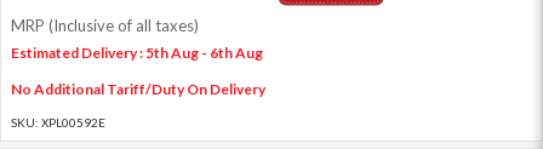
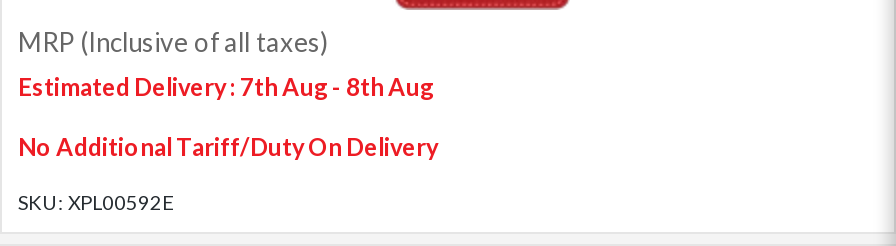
- Estimated Delivery : 5th Aug - 6th Aug
+ Estimated Delivery : 7th Aug - 8th Aug
